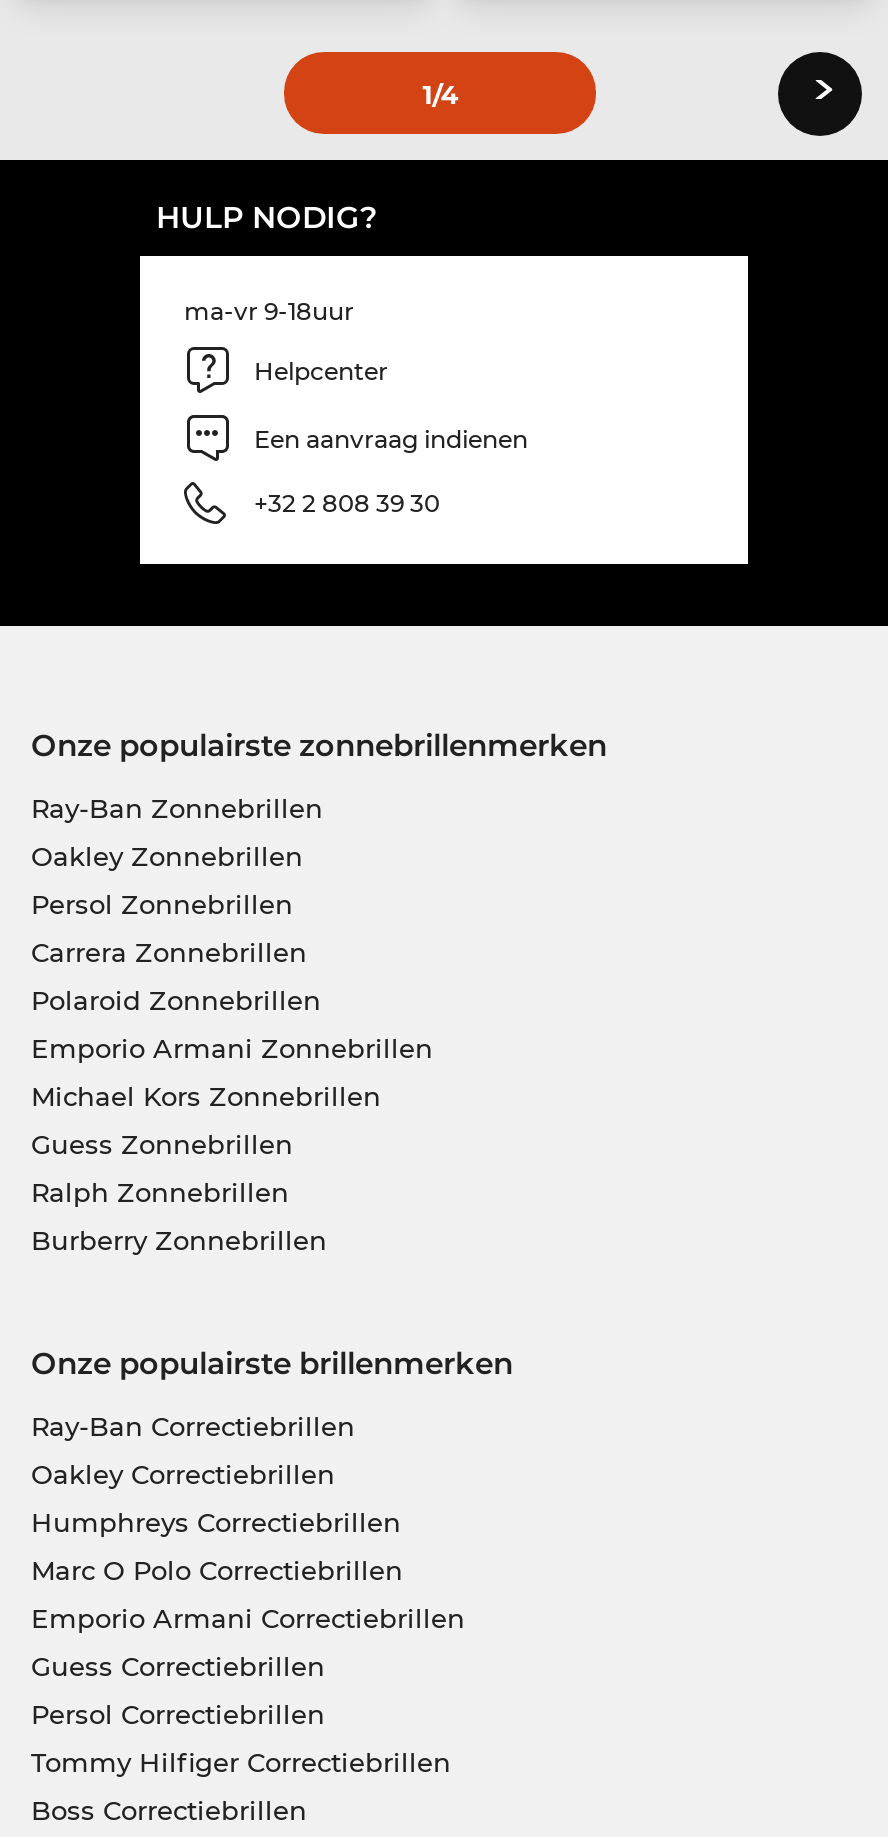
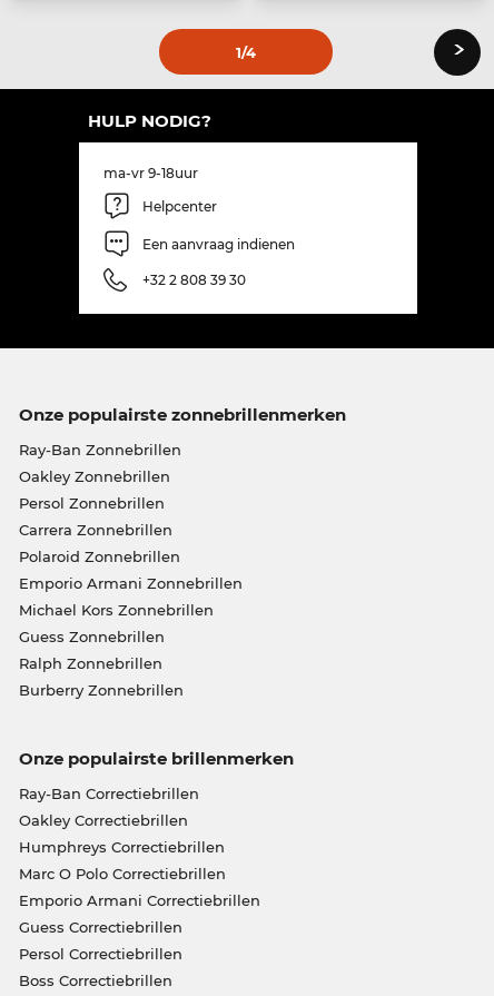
- Tommy Hilfiger Correctiebrillen
